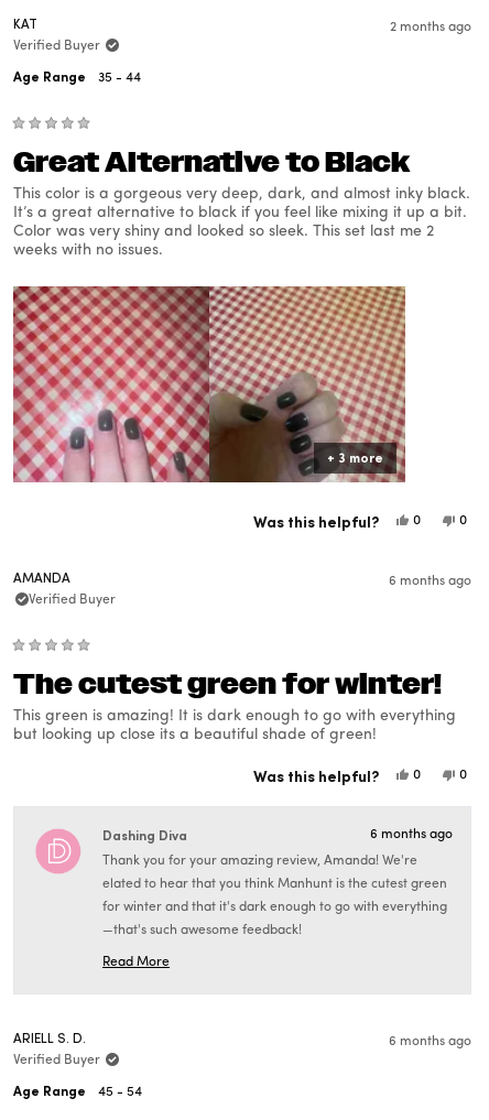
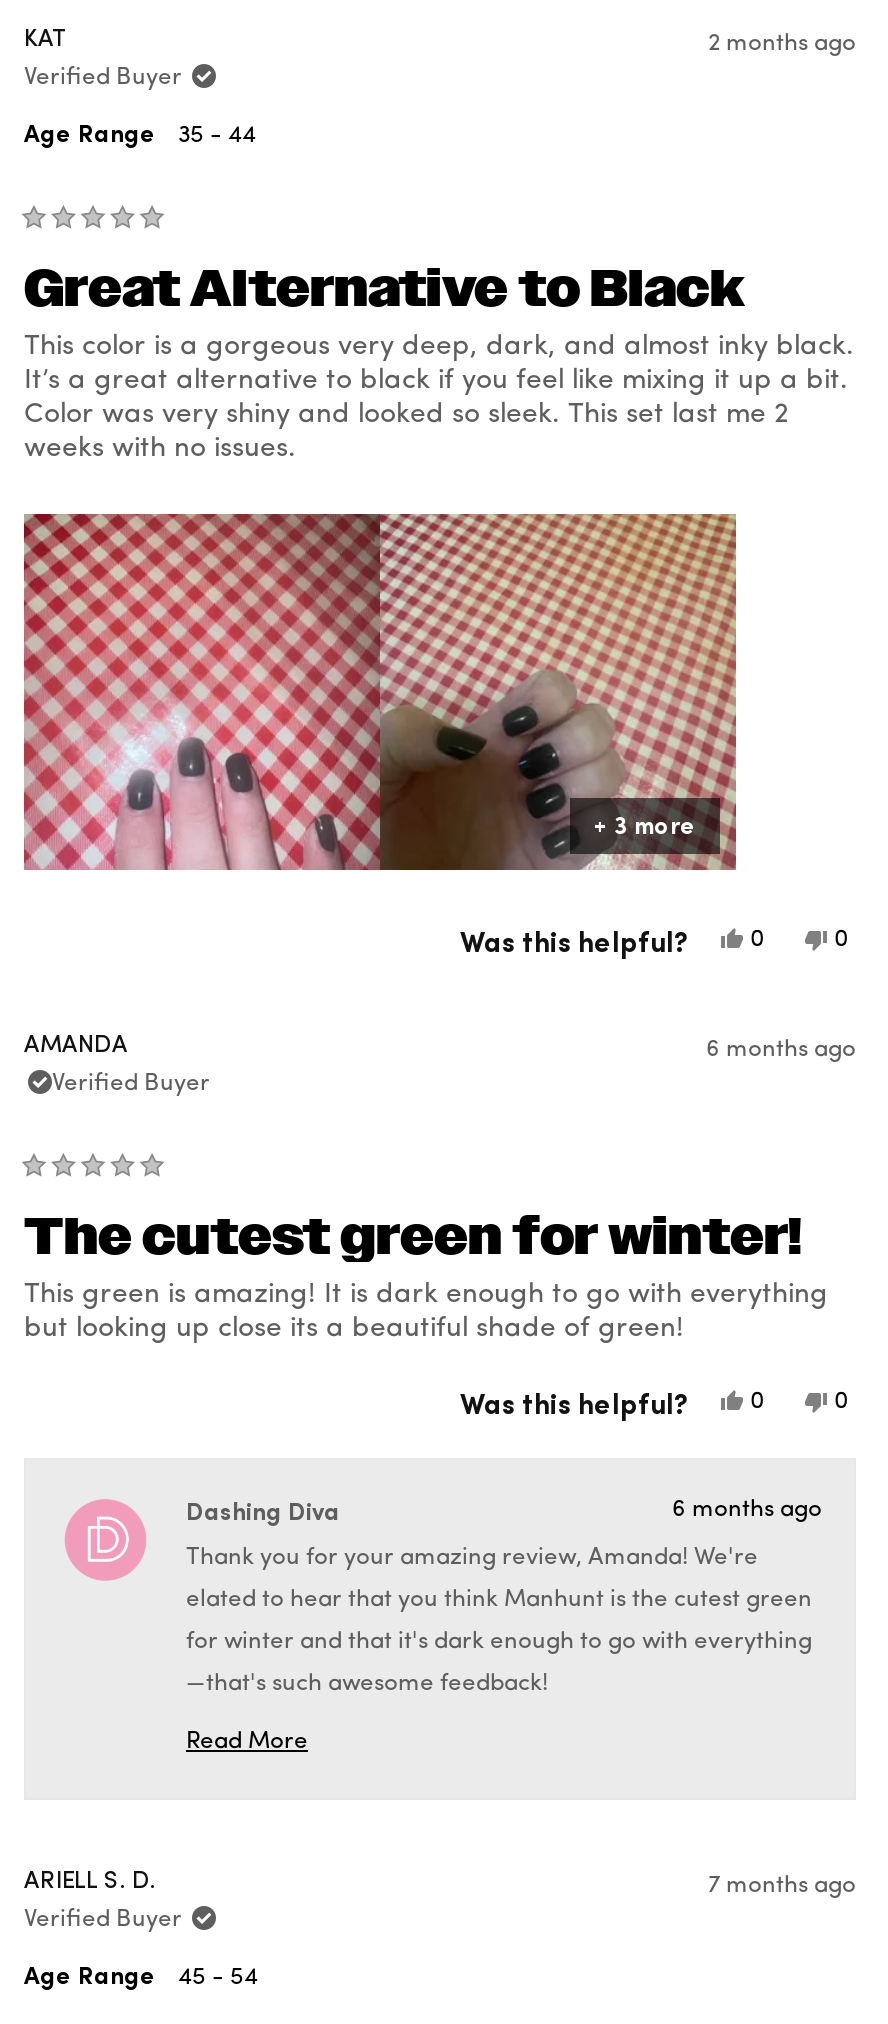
- 6 months ago
+ 7 months ago
